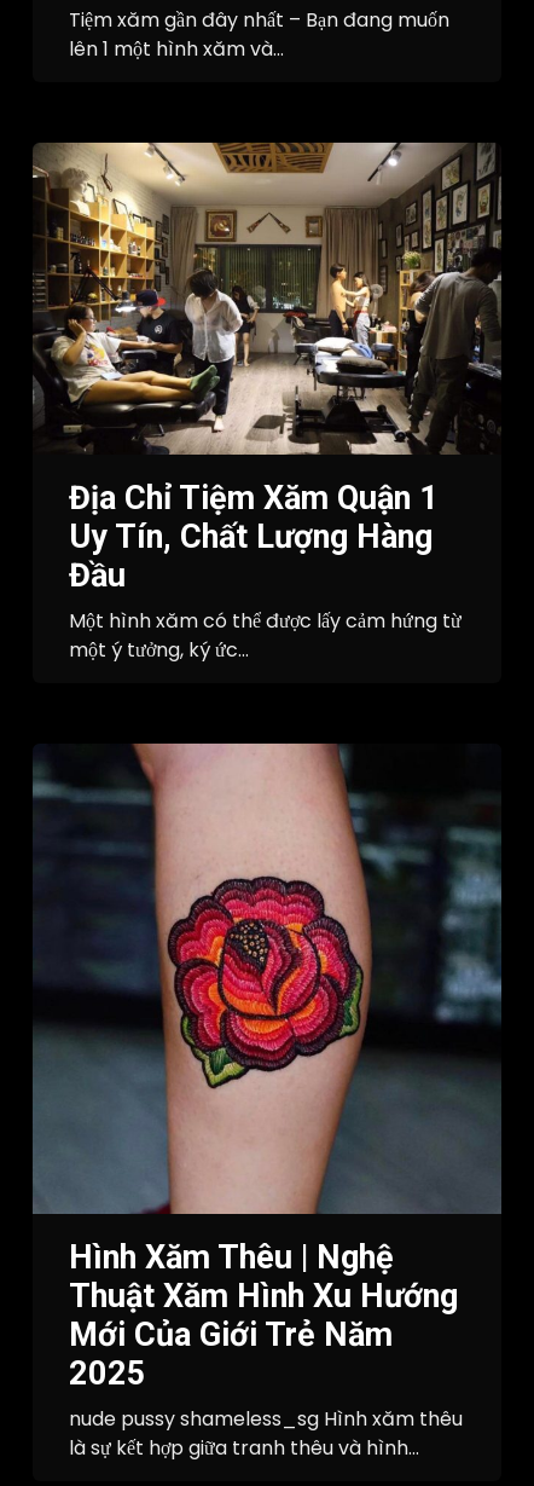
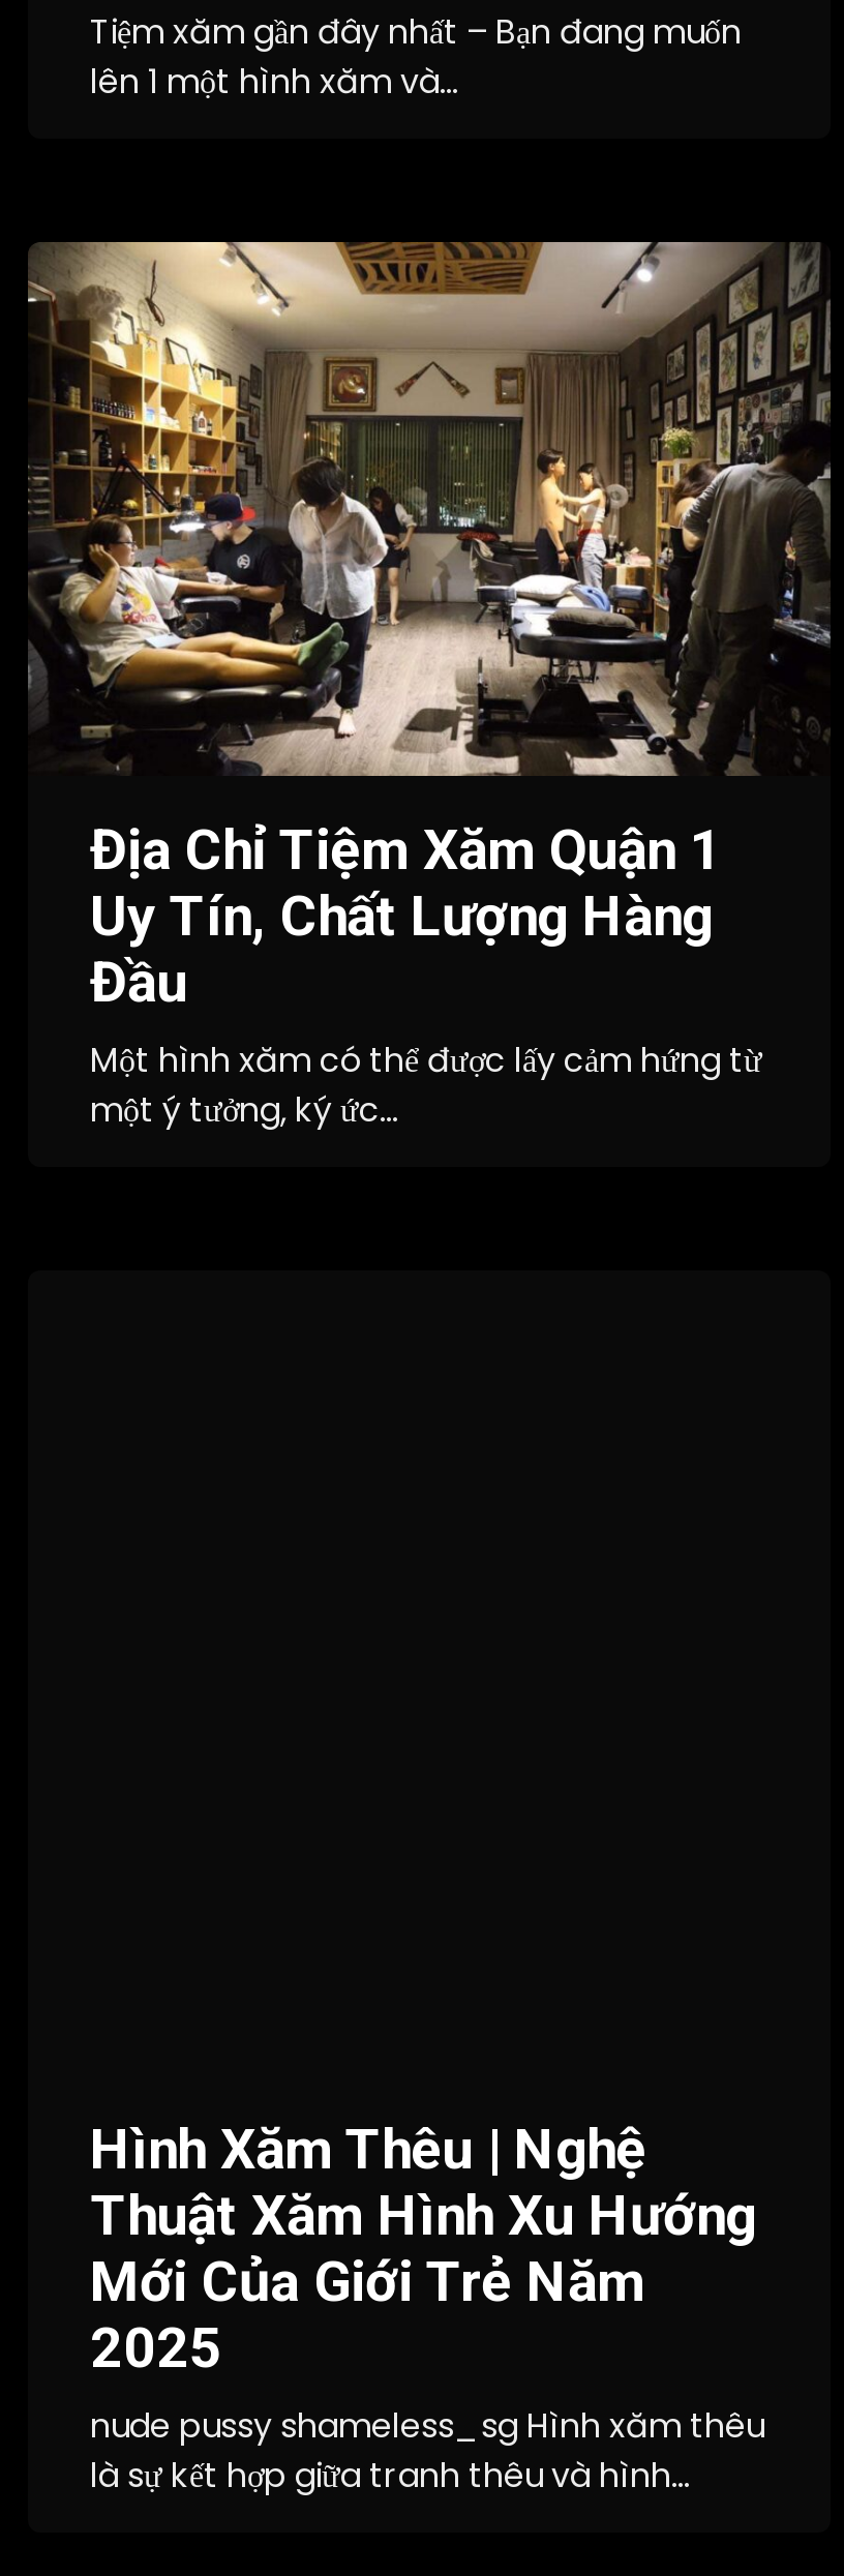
- [image]
